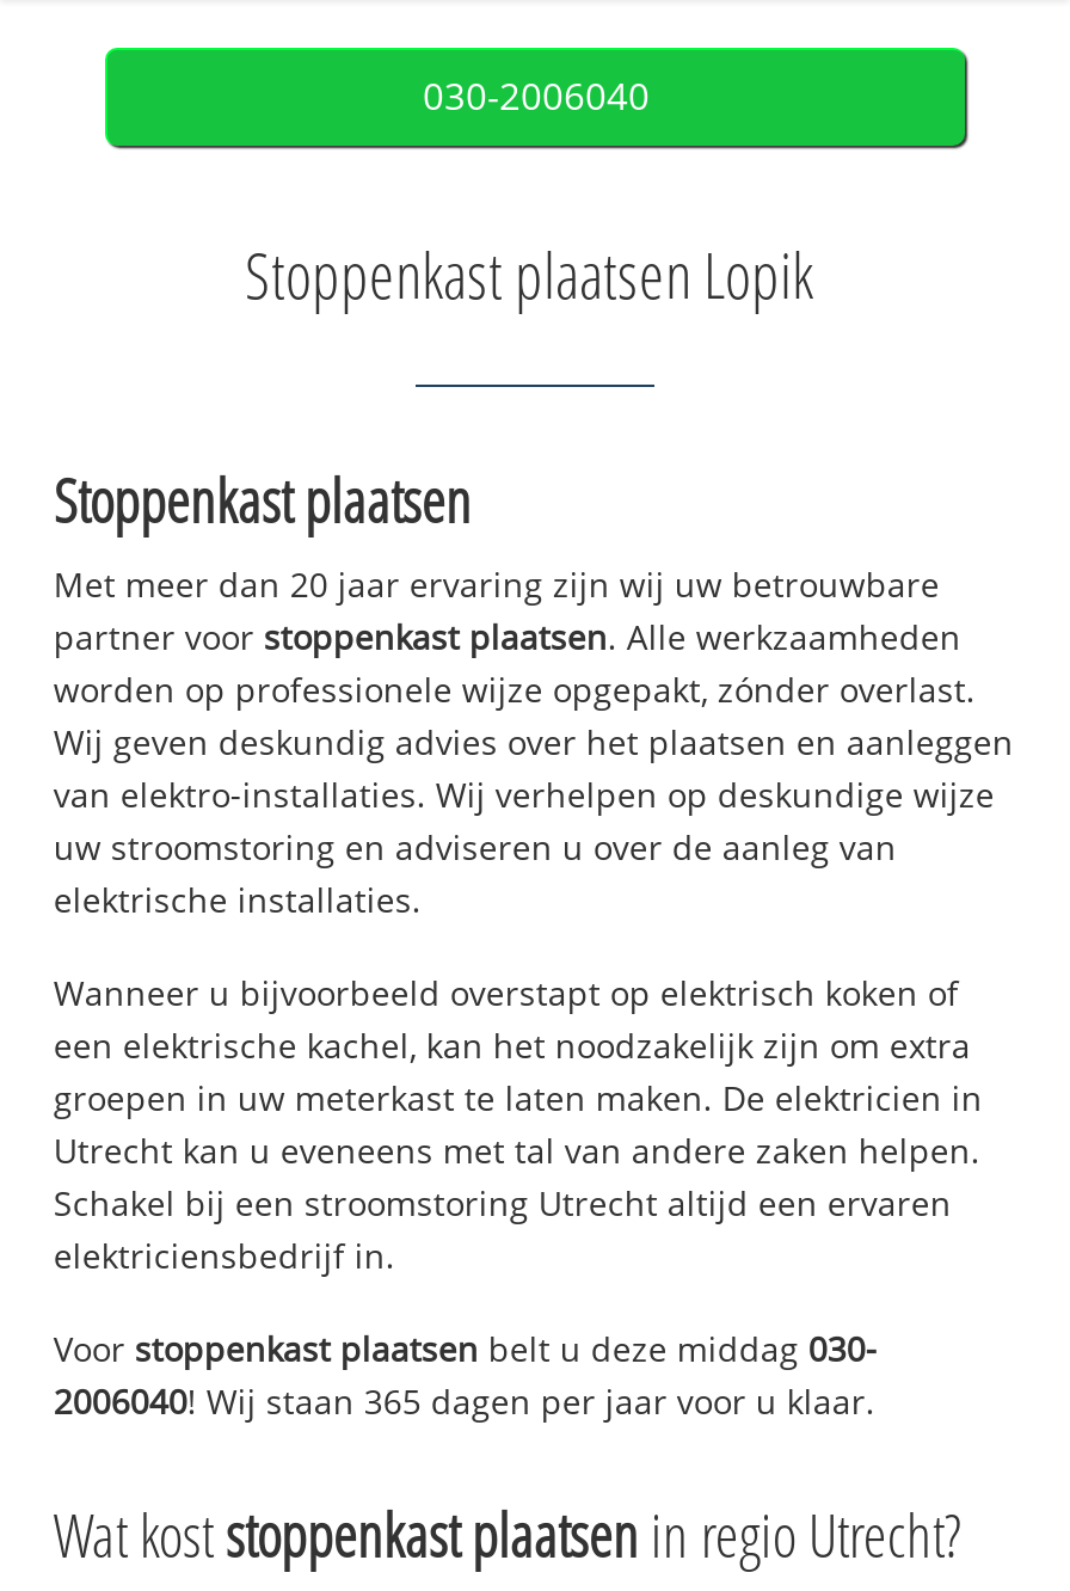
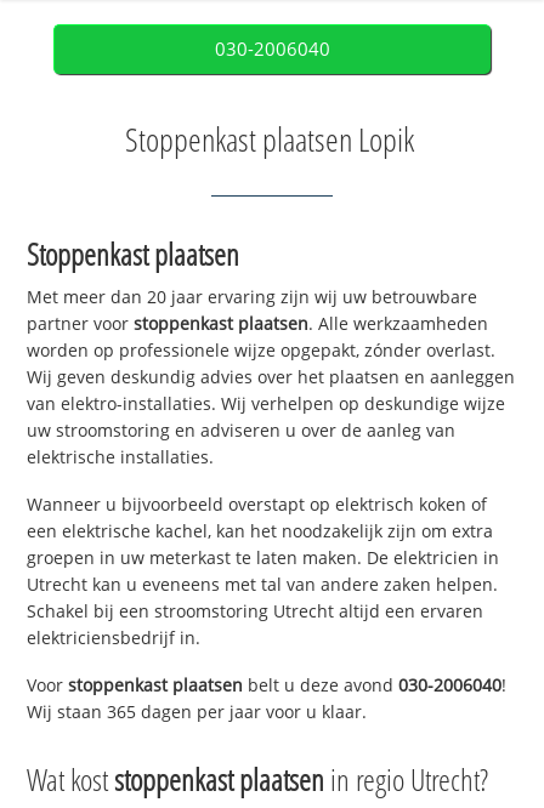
- Voor stoppenkast plaatsen belt u deze middag 030-
- 2006040! Wij staan 365 dagen per jaar voor u klaar.
+ Voor stoppenkast plaatsen belt u deze avond 030-2006040!
+ Wij staan 365 dagen per jaar voor u klaar.
